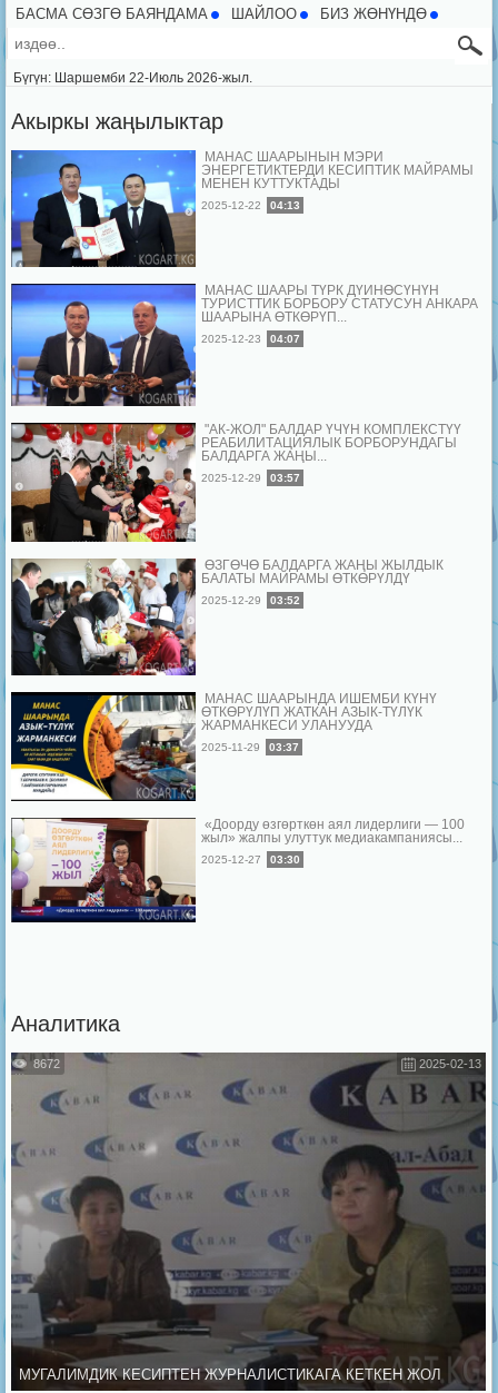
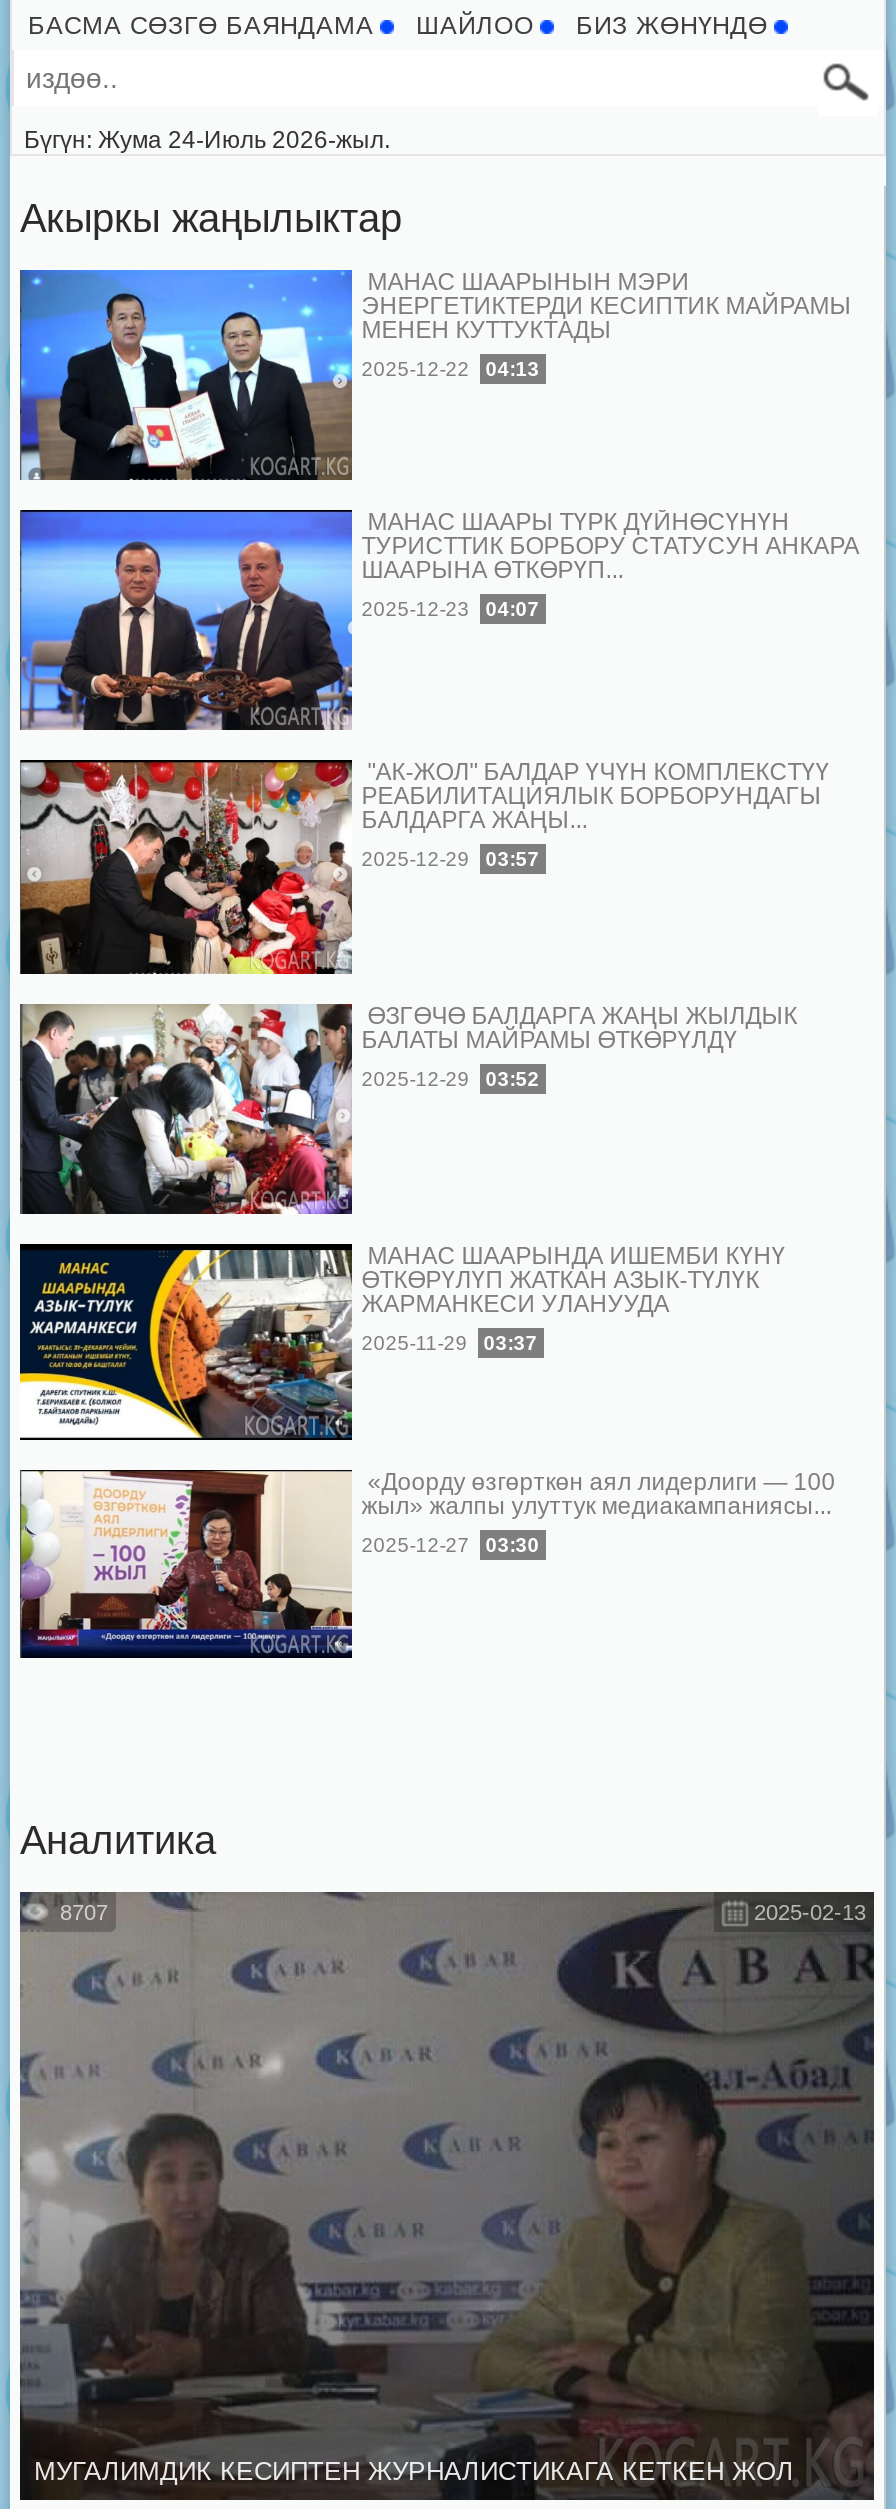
- Бүгүн: Шаршемби 22-Июль 2026-жыл.
+ Бүгүн: Жума 24-Июль 2026-жыл.

- 8672
+ 8707
